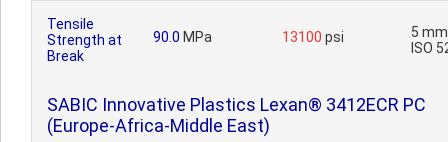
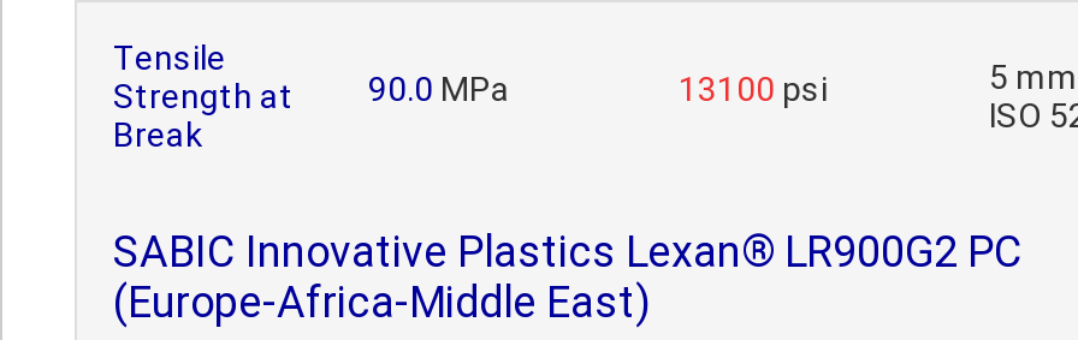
- SABIC Innovative Plastics Lexan® 3412ECR PC
+ SABIC Innovative Plastics Lexan® LR900G2 PC
